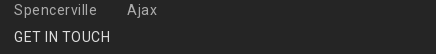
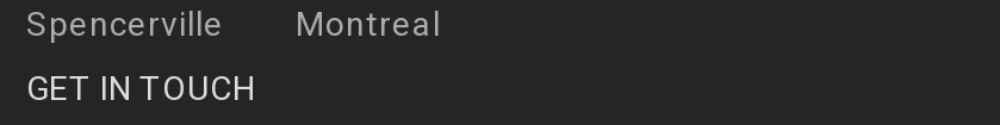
- Ajax
+ Montreal
